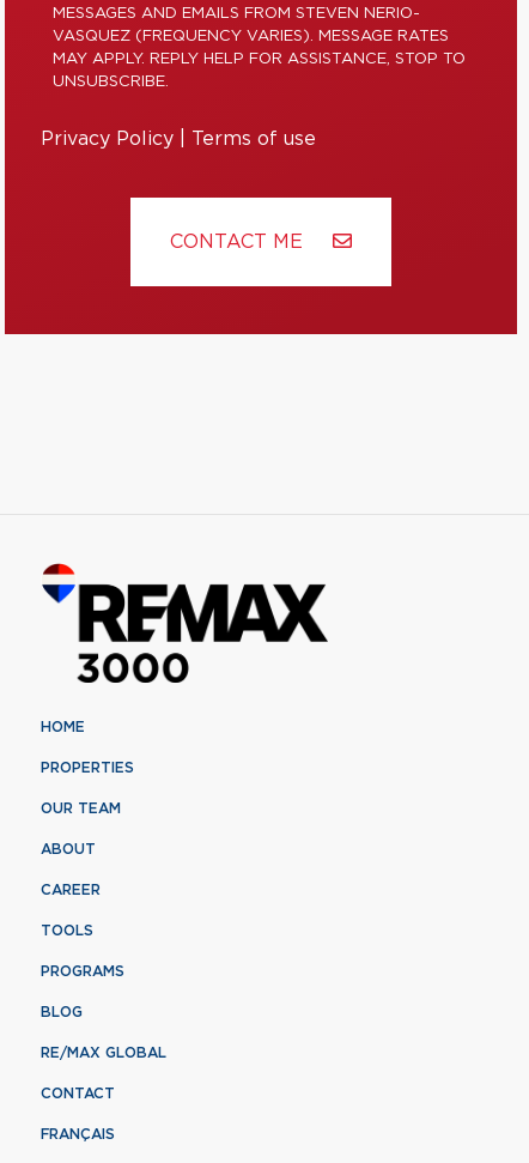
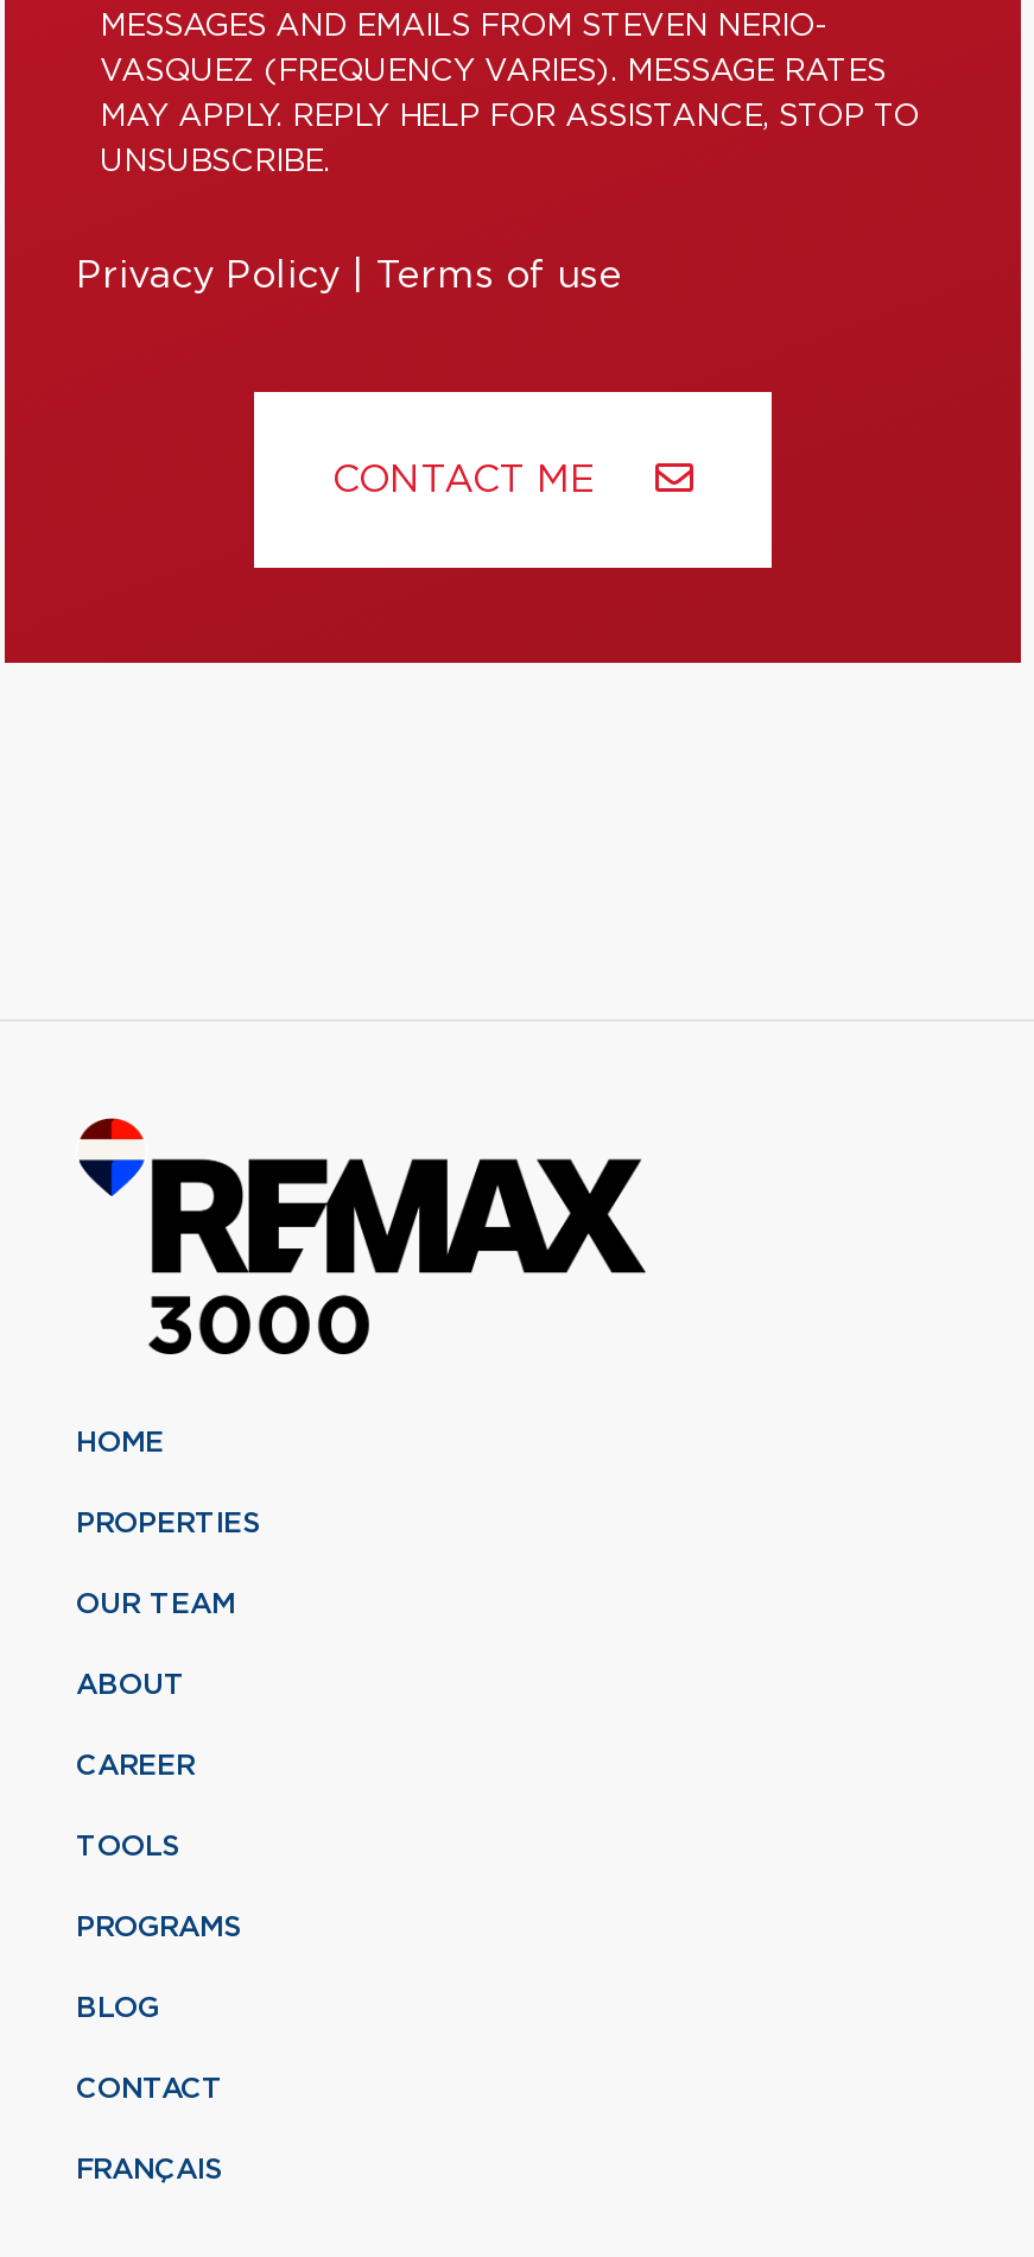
- RE/MAX GLOBAL
